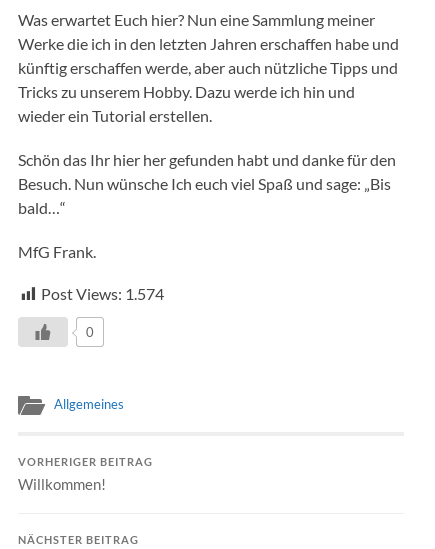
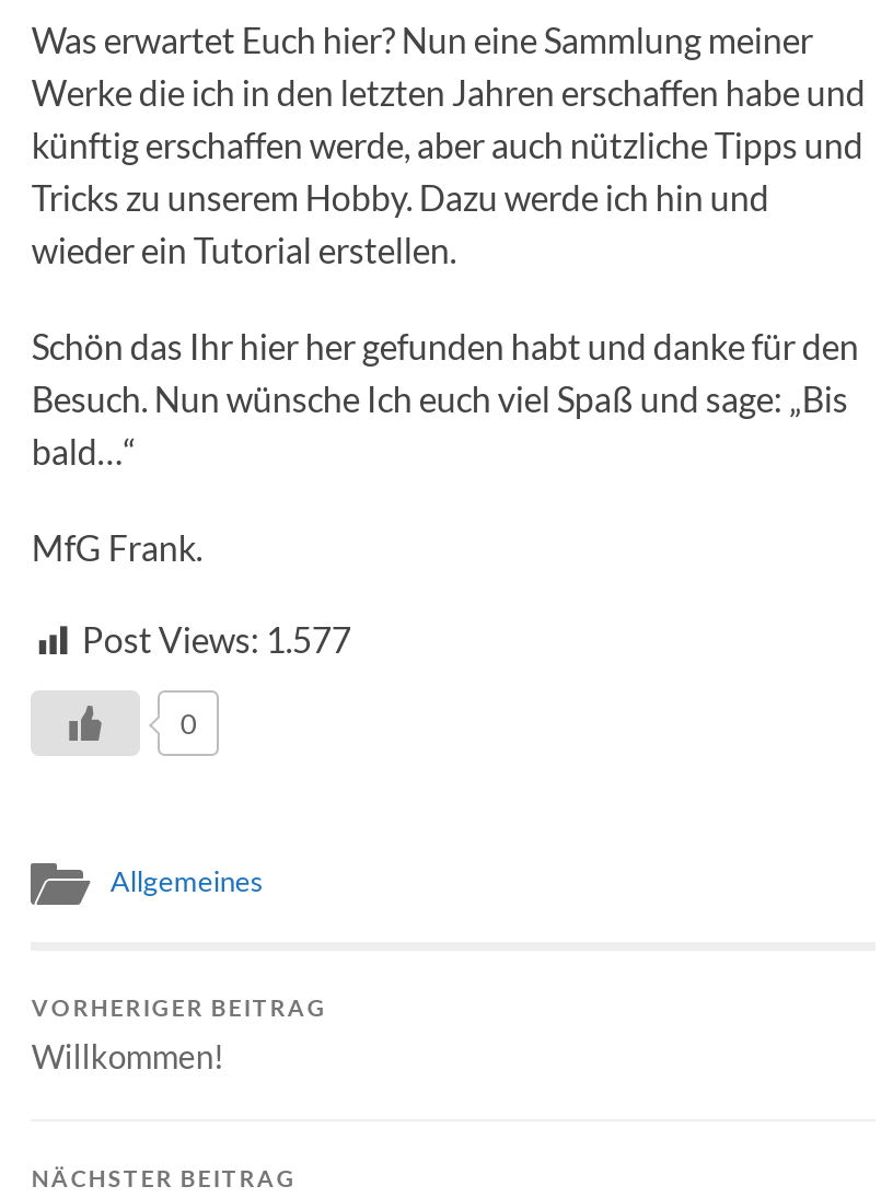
- Post Views: 1.574
+ Post Views: 1.577
